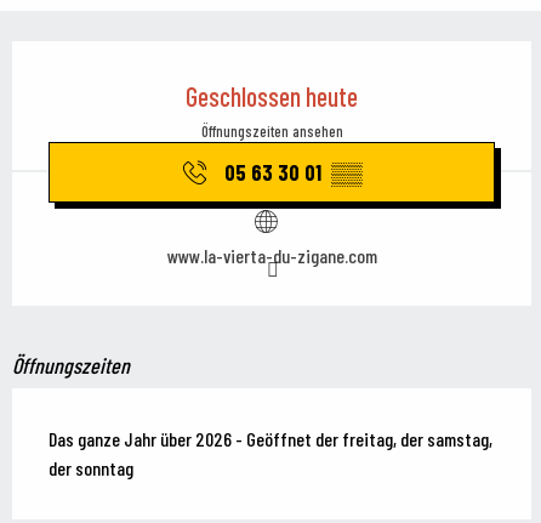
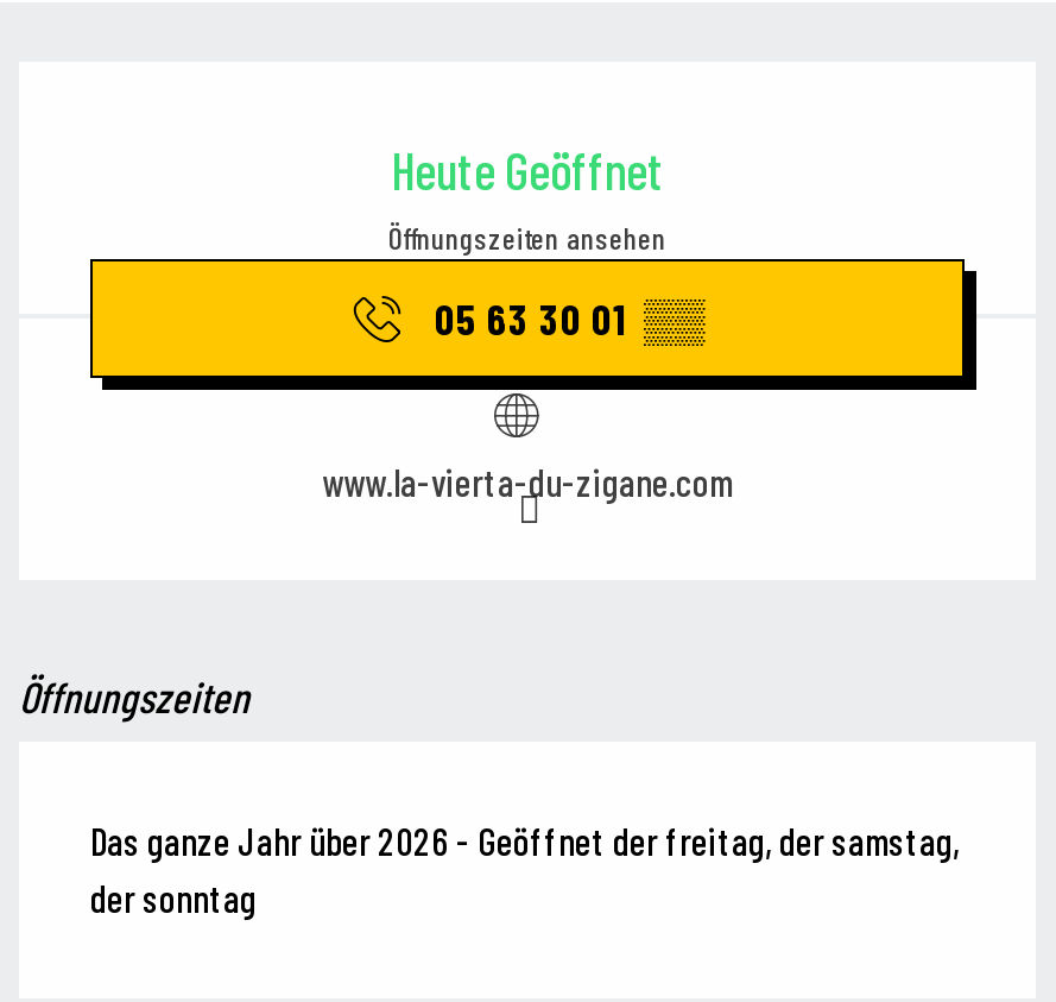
- Geschlossen heute
+ Heute Geöffnet
